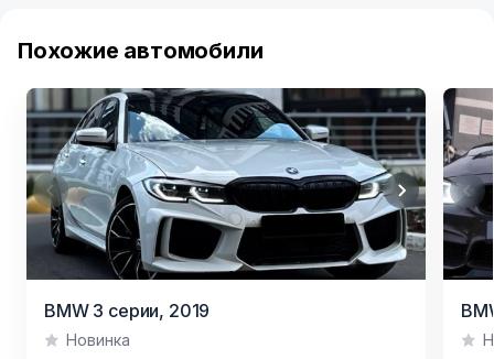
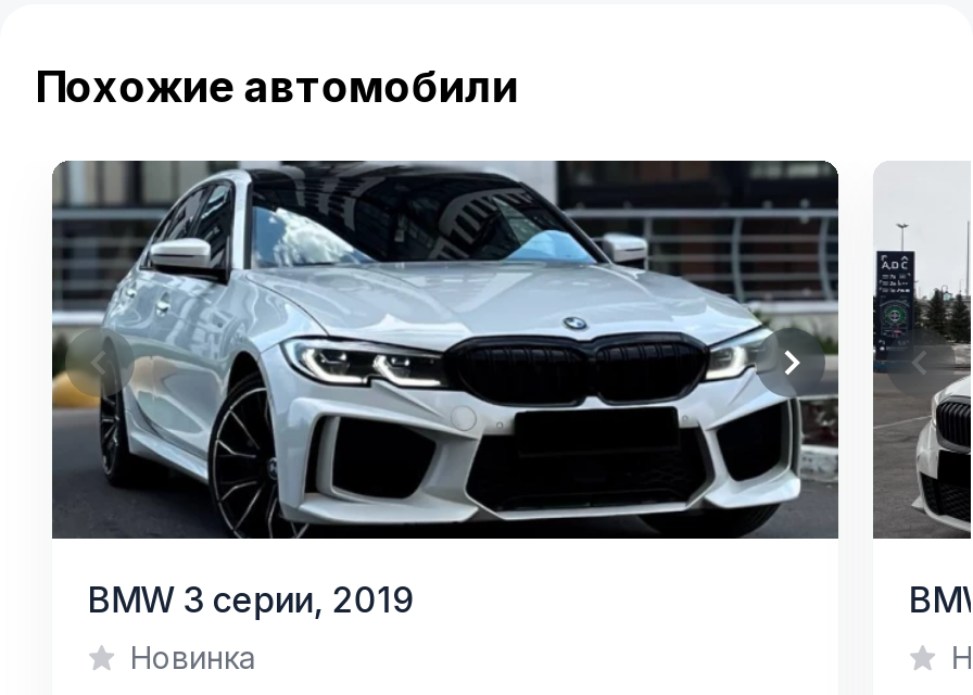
- [image]
+ [image]
